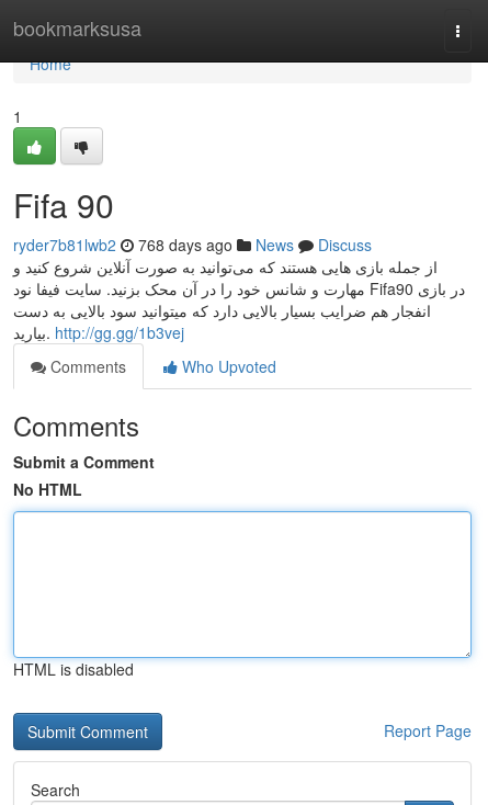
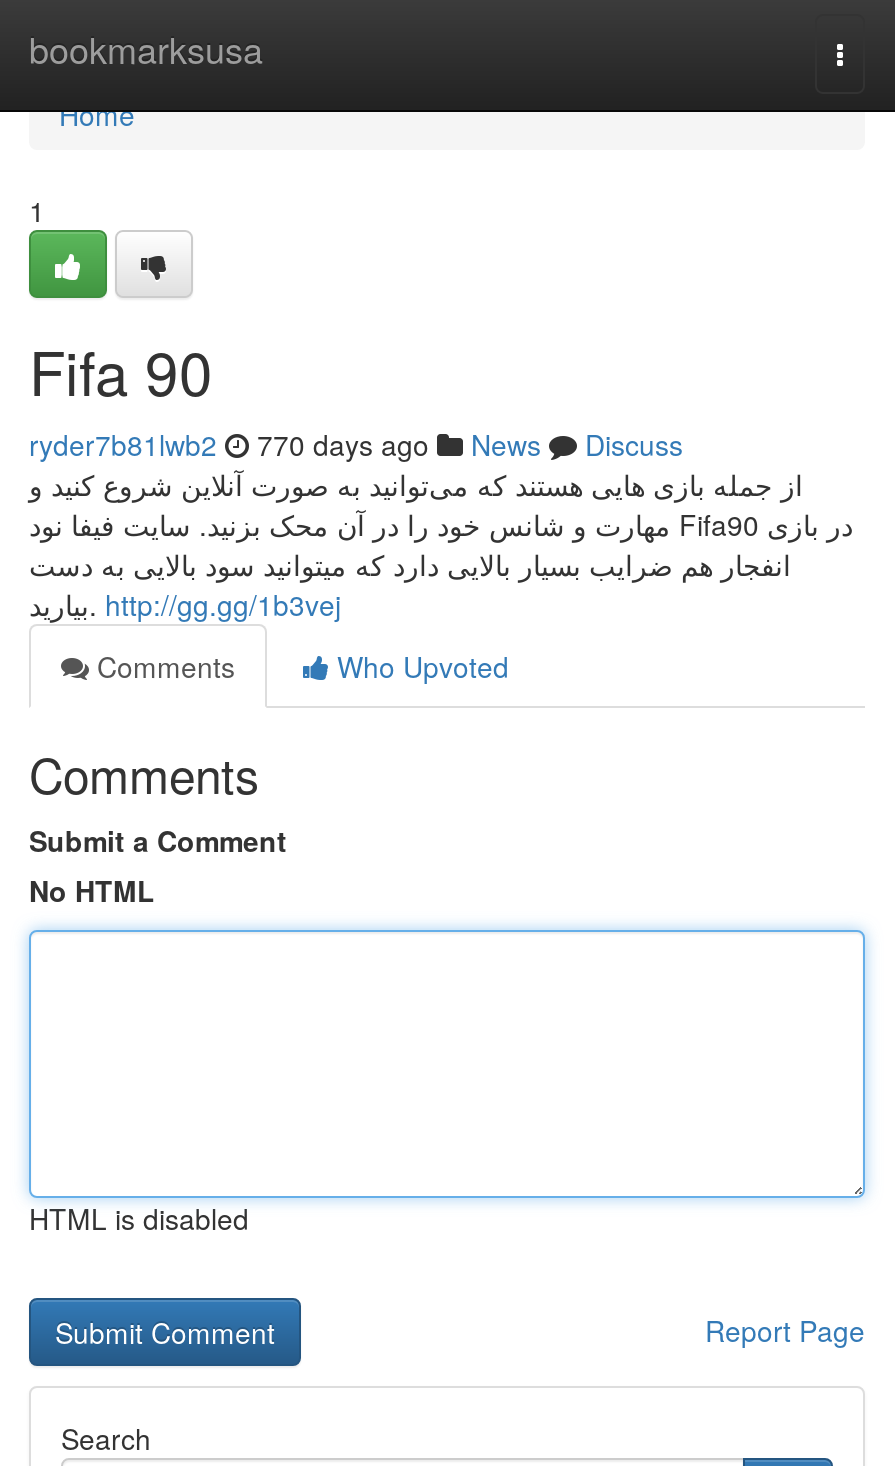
- ryder7b81lwb2 768 days ago News Discuss
+ ryder7b81lwb2 770 days ago News Discuss
